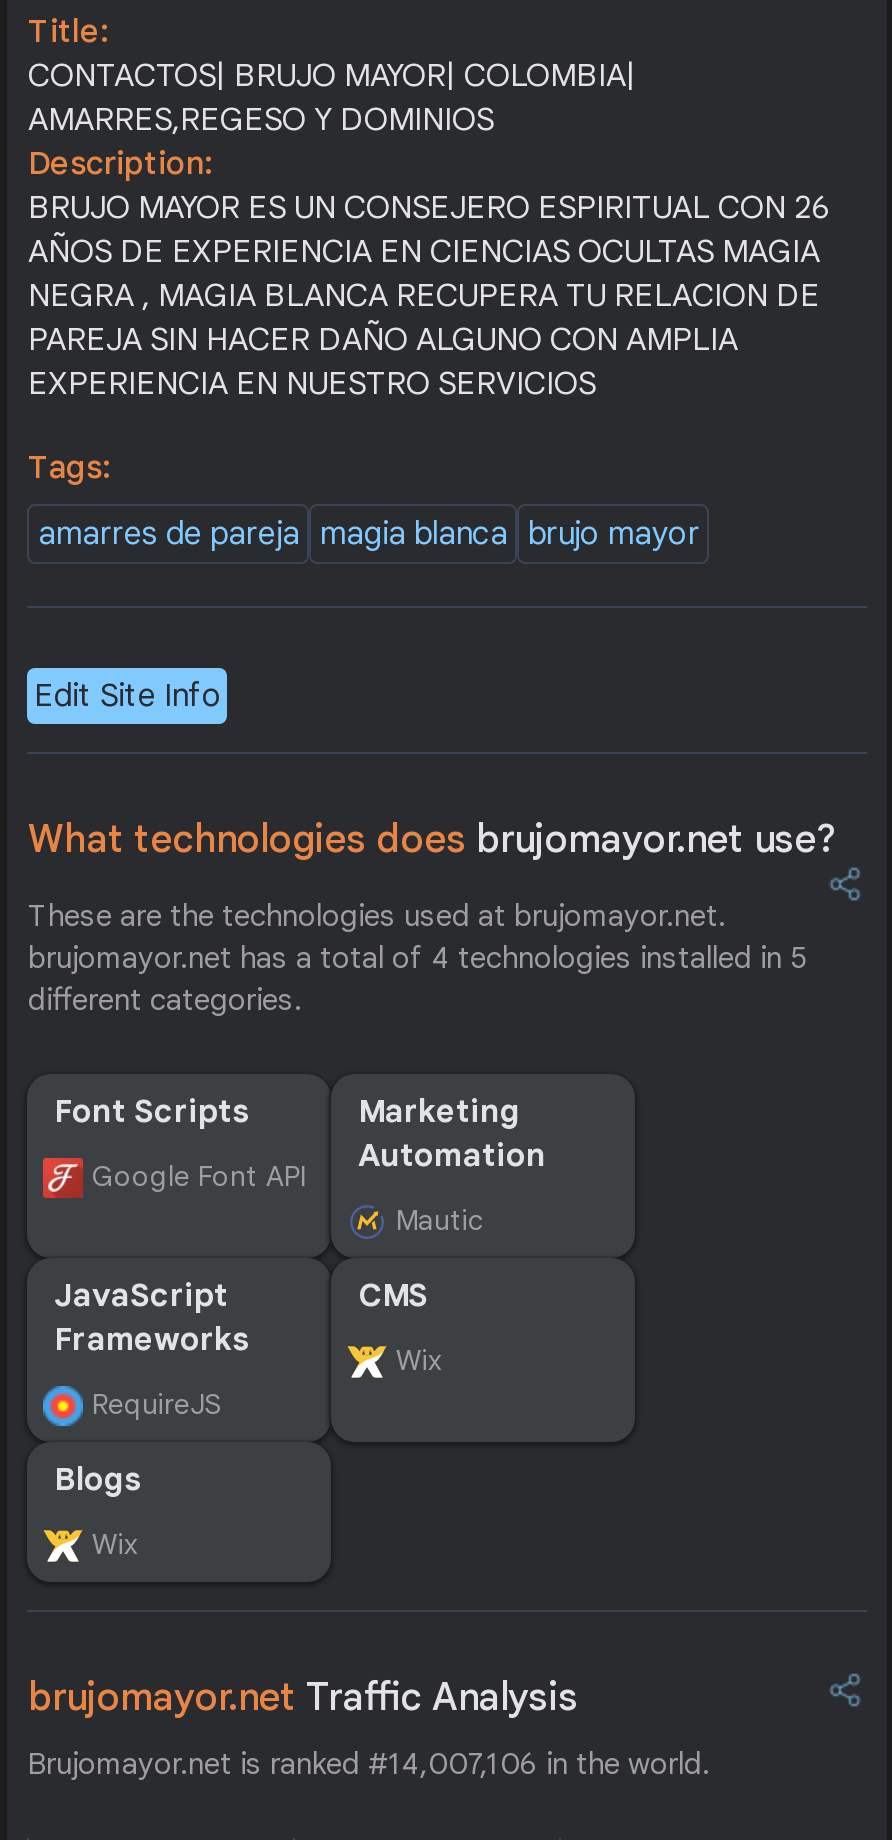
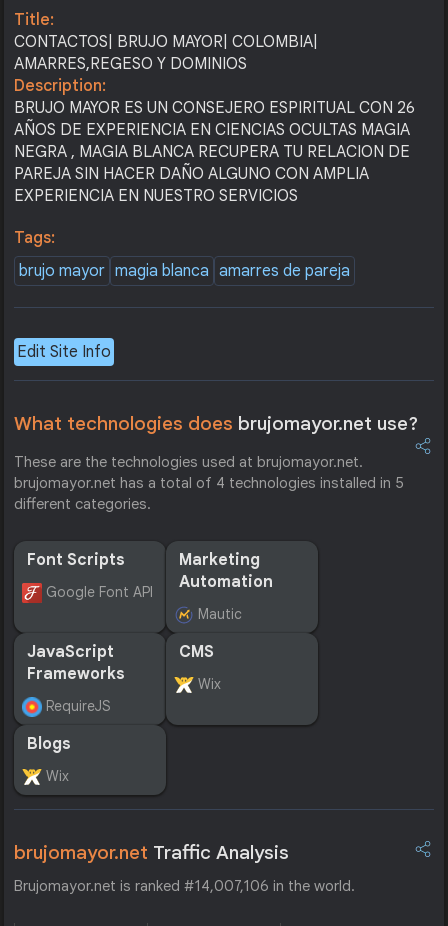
- amarres de pareja magia blanca brujo mayor
+ brujo mayor magia blanca amarres de pareja
